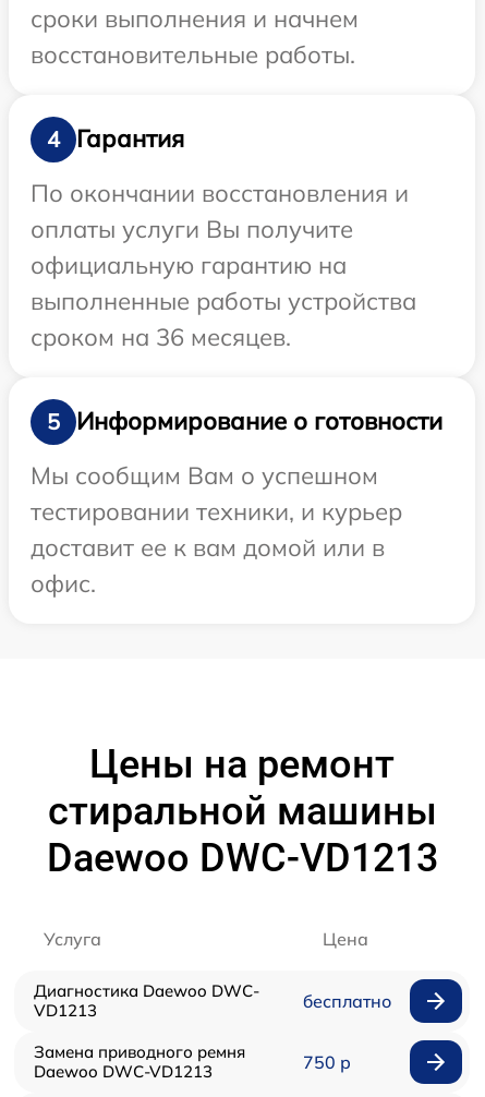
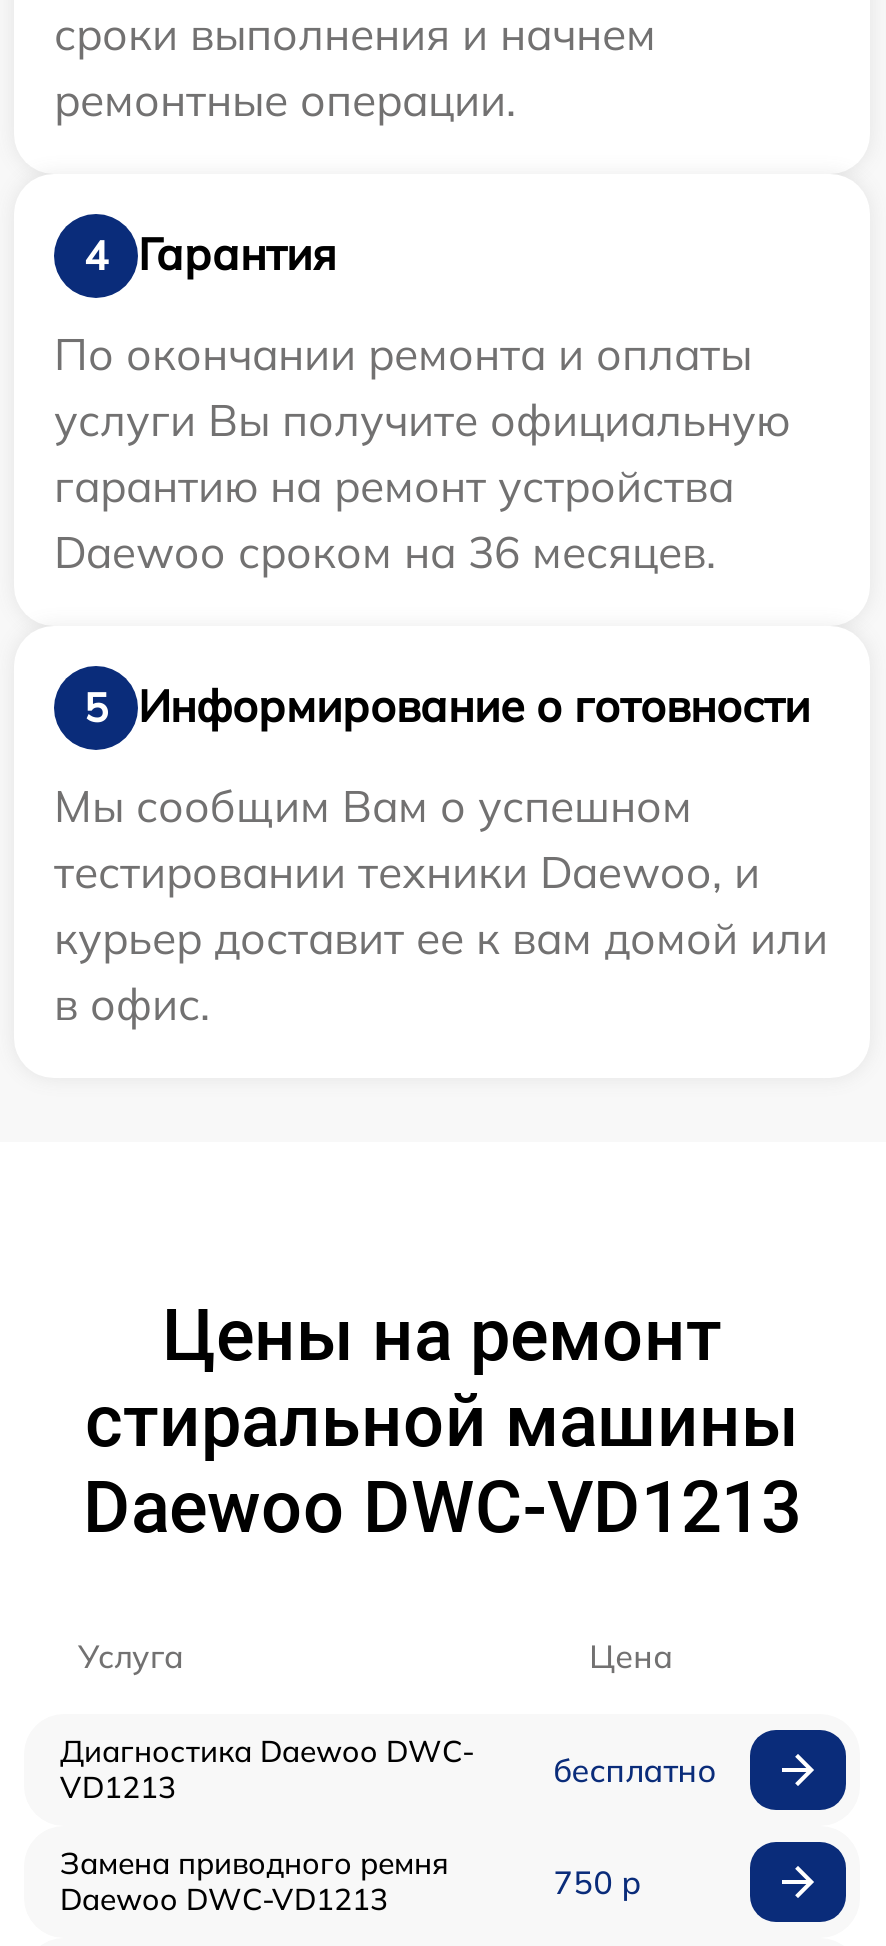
- восстановительные работы.
+ ремонтные операции.

- По окончании восстановления и
- оплаты услуги Вы получите
- официальную гарантию на
- выполненные работы устройства
- сроком на 36 месяцев.
+ По окончании ремонта и оплаты
+ услуги Вы получите официальную
+ гарантию на ремонт устройства
+ Daewoo сроком на 36 месяцев.

- тестировании техники, и курьер
- доставит ее к вам домой или в
- офис.
+ тестировании техники Daewoo, и
+ курьер доставит ее к вам домой или
+ в офис.
